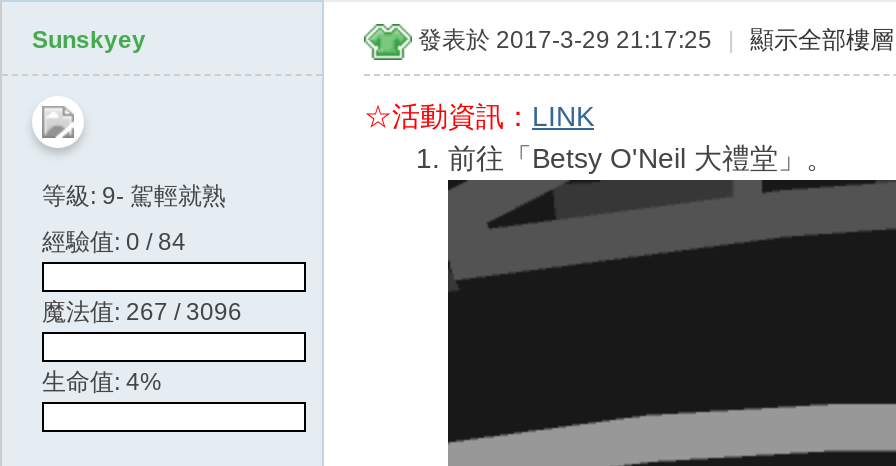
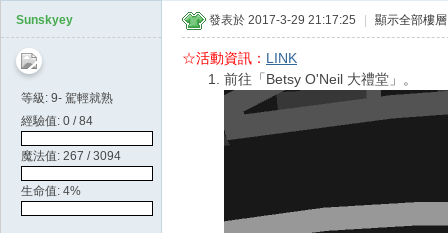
- 魔法值: 267 / 3096
+ 魔法值: 267 / 3094
